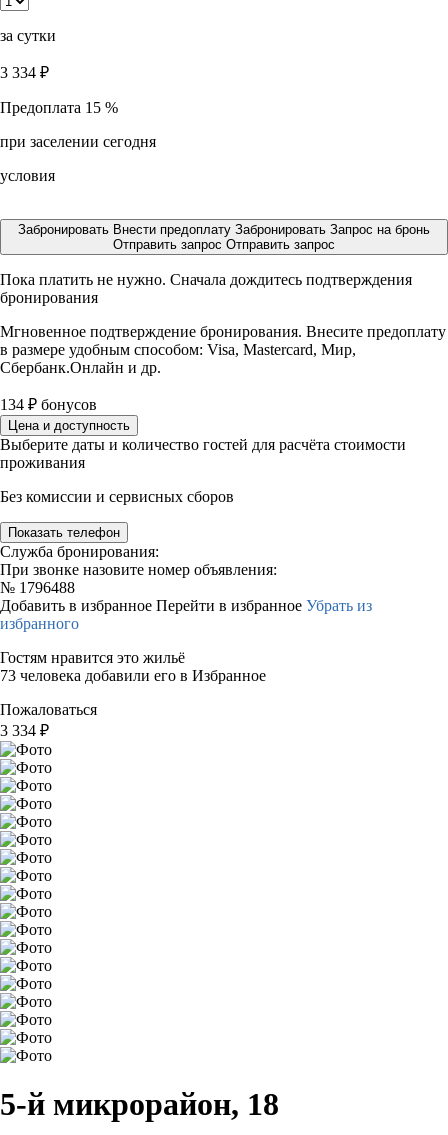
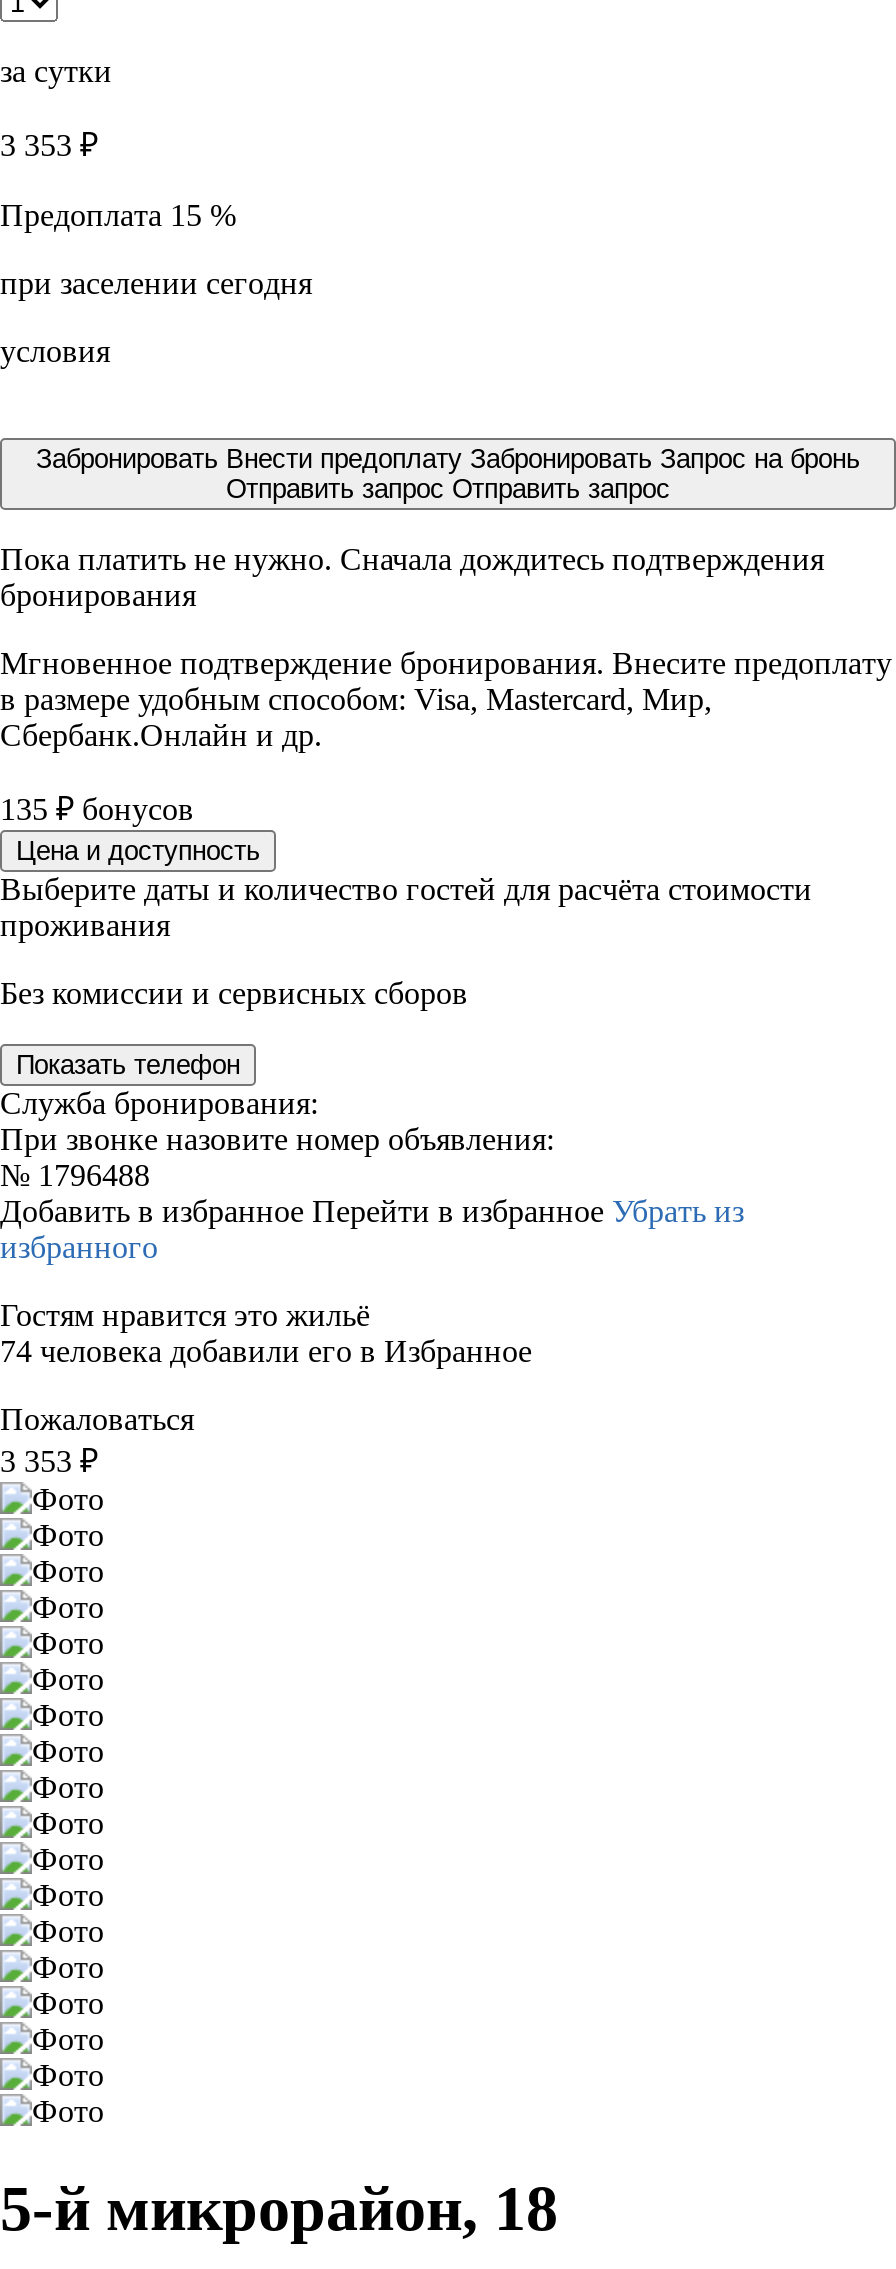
- 3 334 ₽
+ 3 353 ₽

- 134 ₽ бонусов
+ 135 ₽ бонусов

- 73 человека добавили его в Избранное
+ 74 человека добавили его в Избранное

- 3 334 ₽
+ 3 353 ₽
